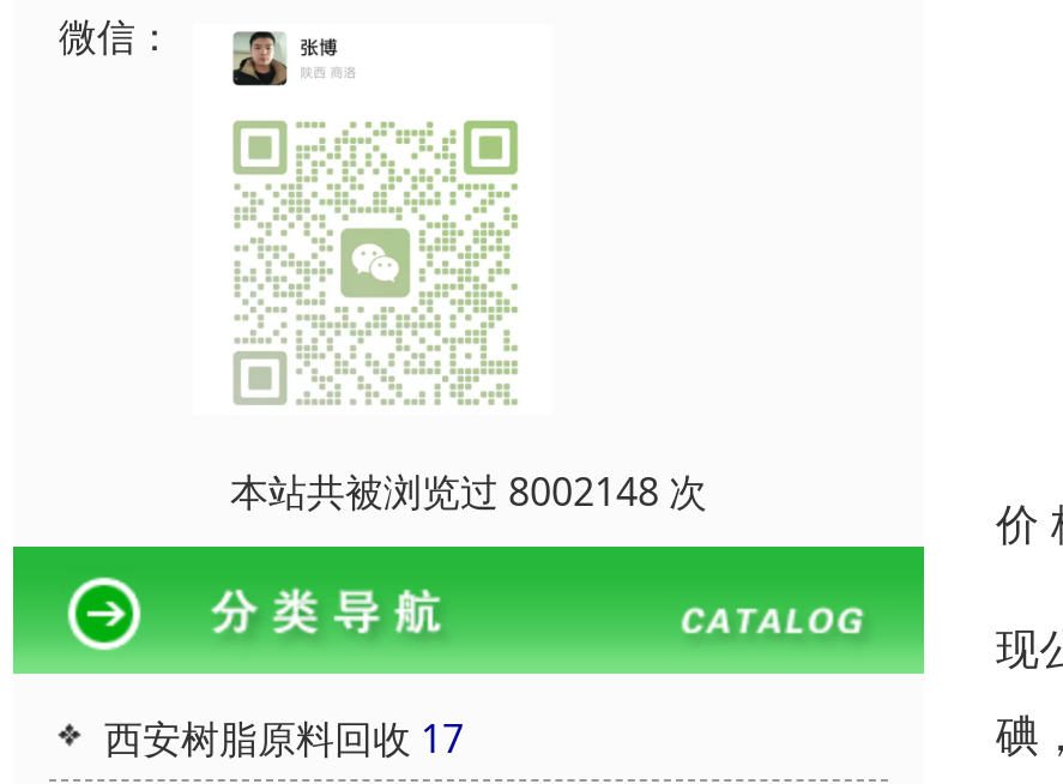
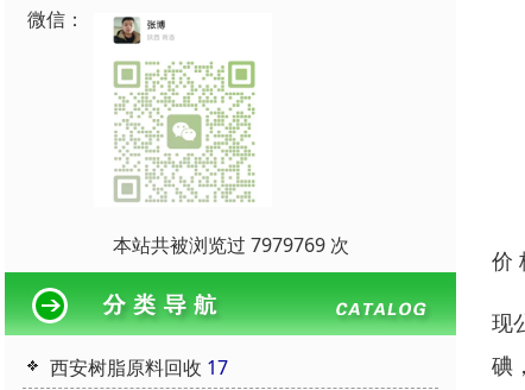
- 本站共被浏览过 8002148 次
+ 本站共被浏览过 7979769 次
